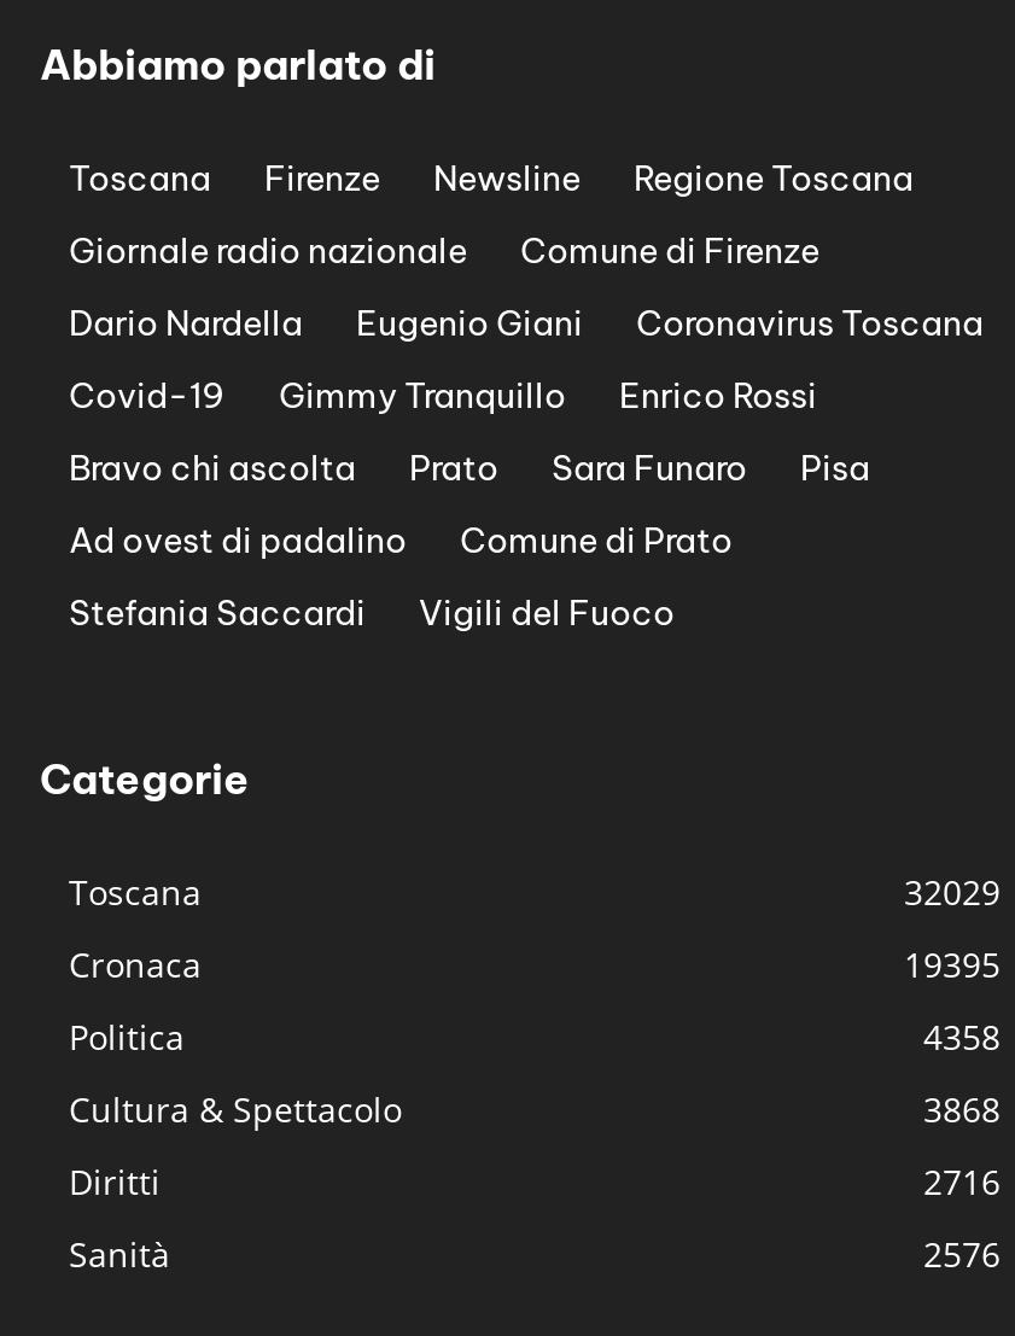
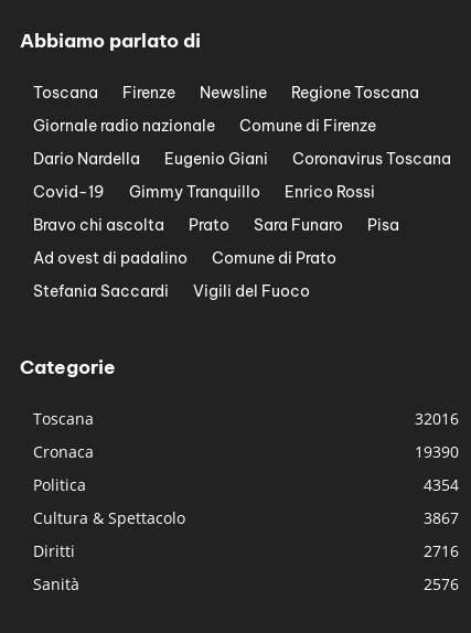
- 32029
+ 32016

- 19395
+ 19390

- 4358
+ 4354

- 3868
+ 3867
